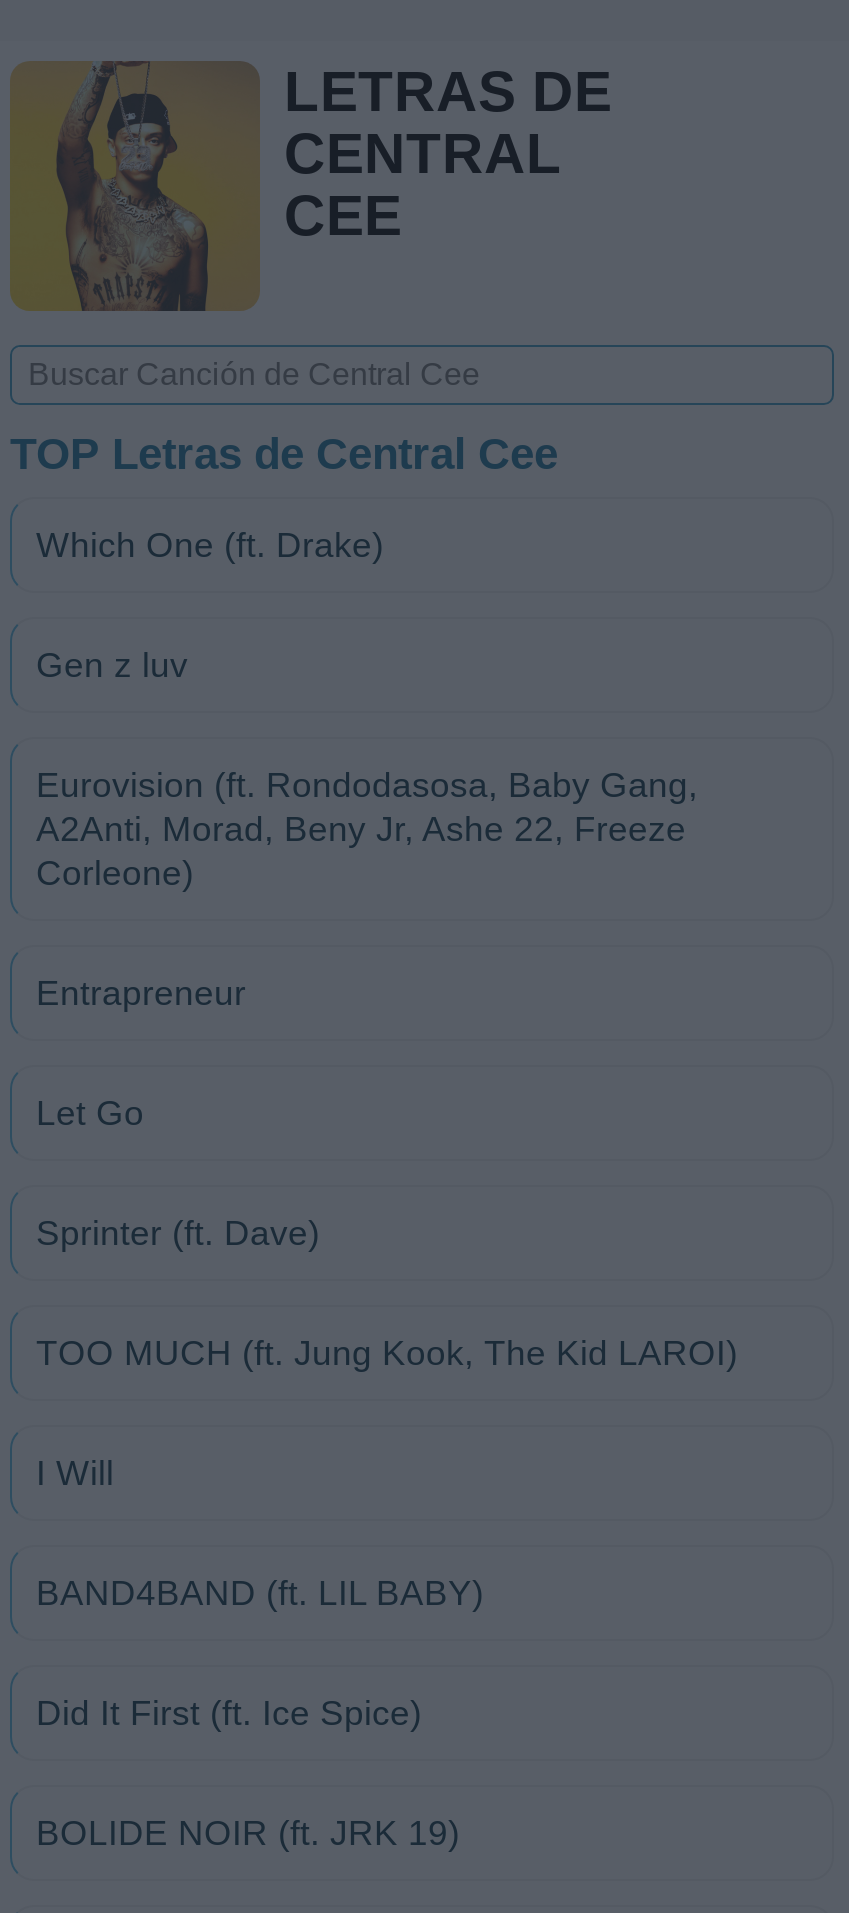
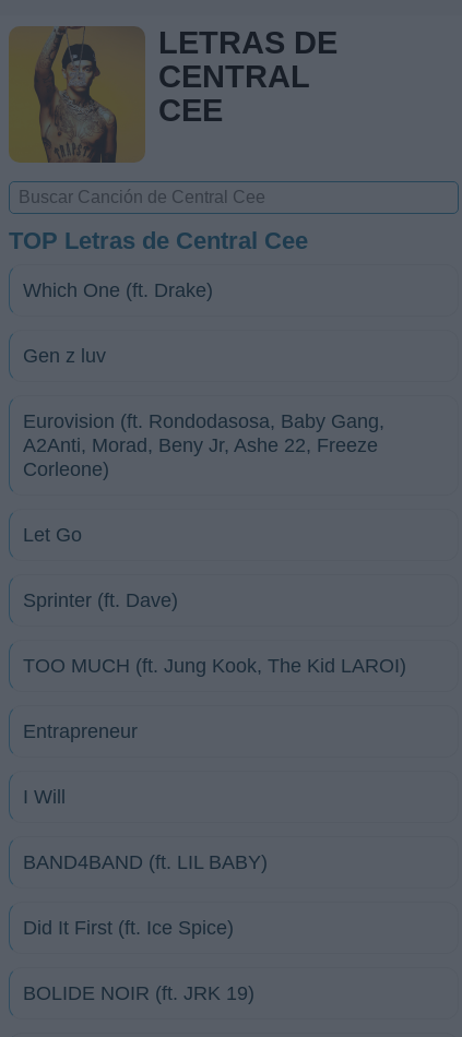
moved down: Entrapreneur

moved up: Let Go | Sprinter (ft. Dave) | TOO MUCH (ft. Jung Kook, The Kid LAROI)
